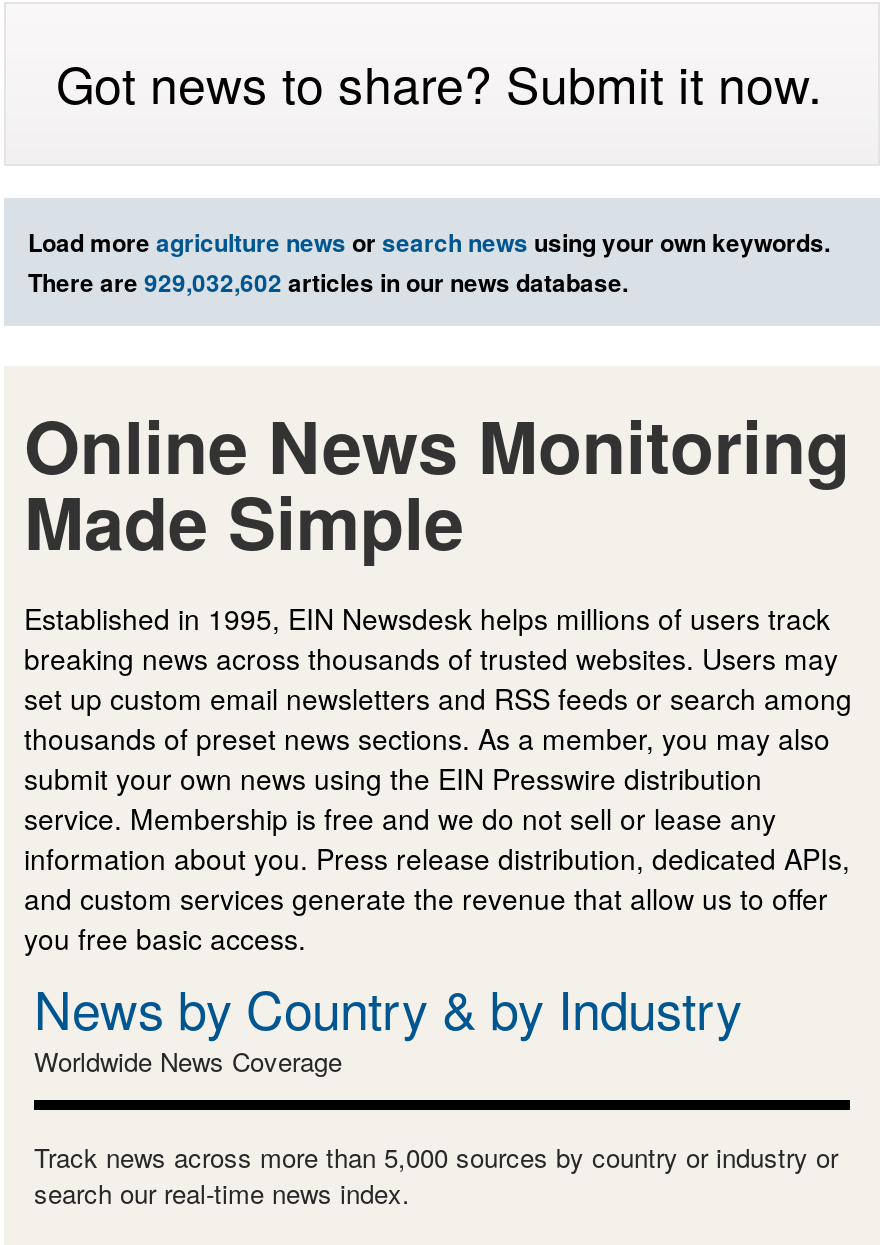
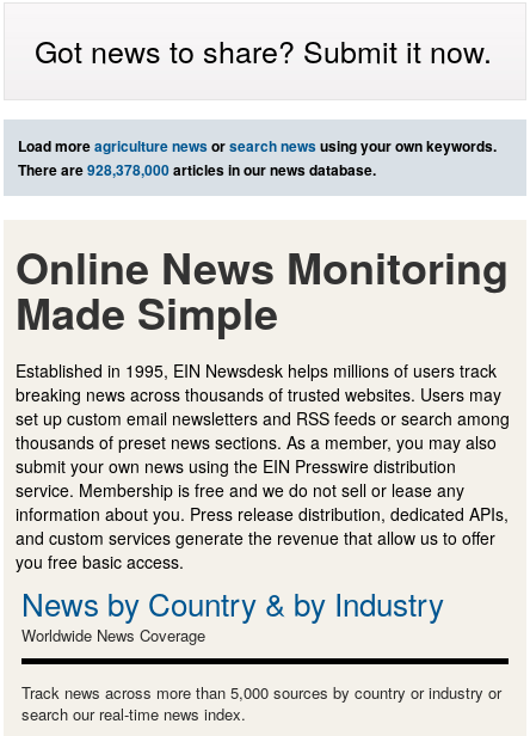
- There are 929,032,602 articles in our news database.
+ There are 928,378,000 articles in our news database.
